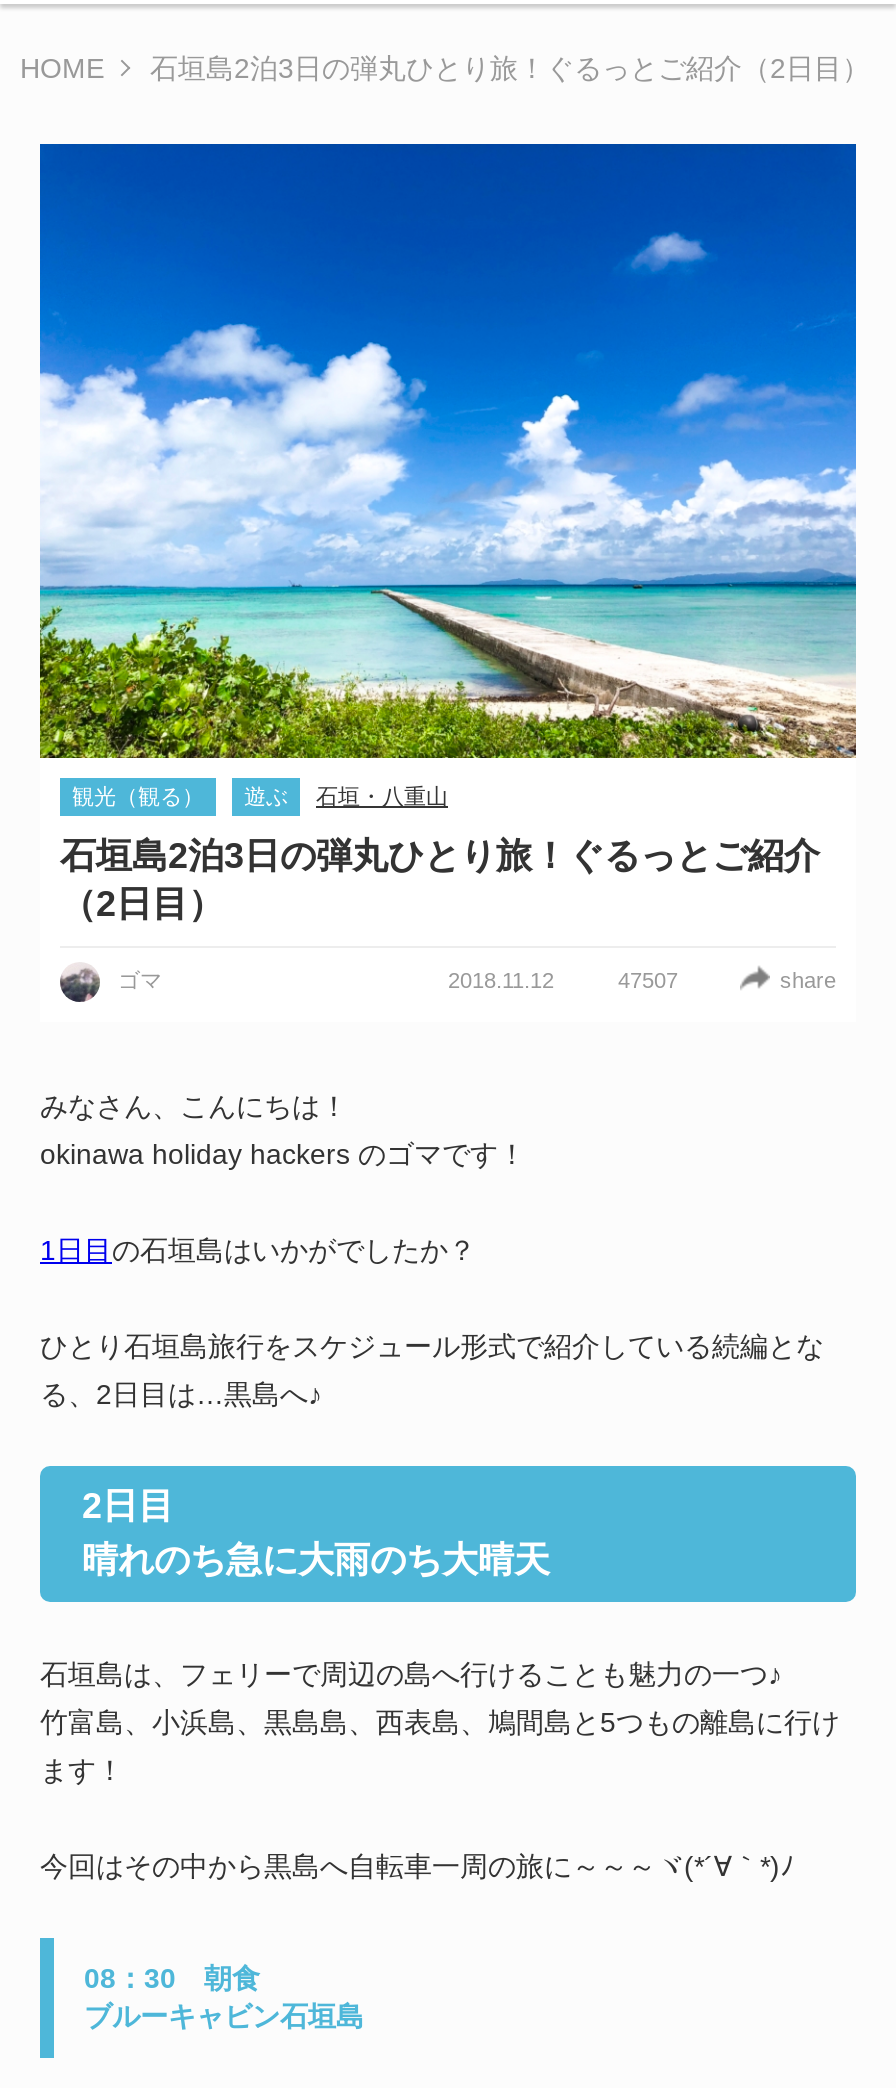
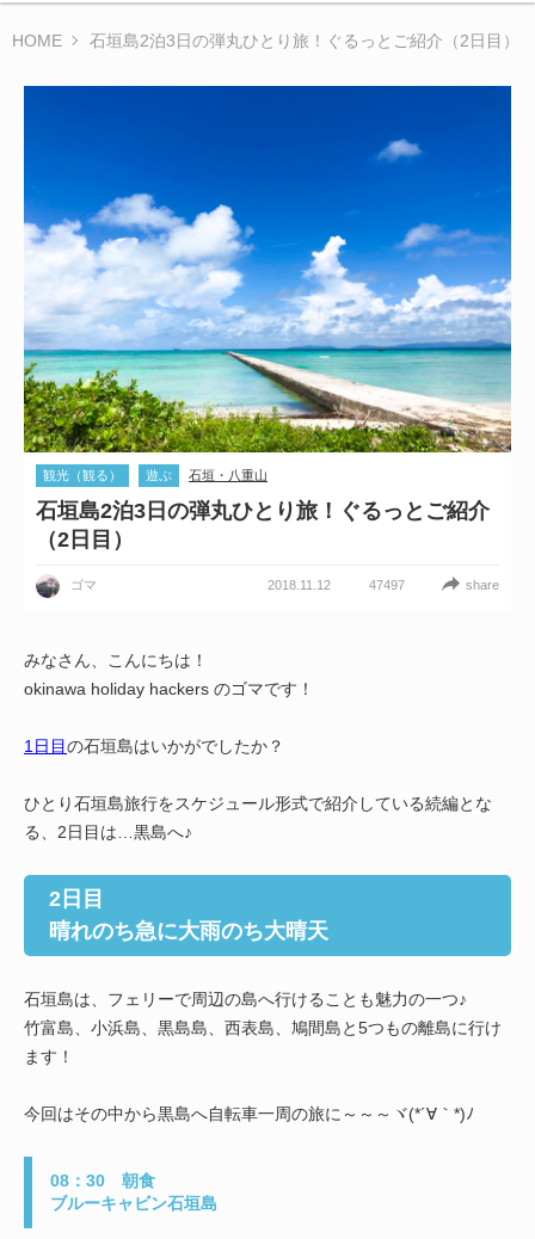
- 47507
+ 47497
